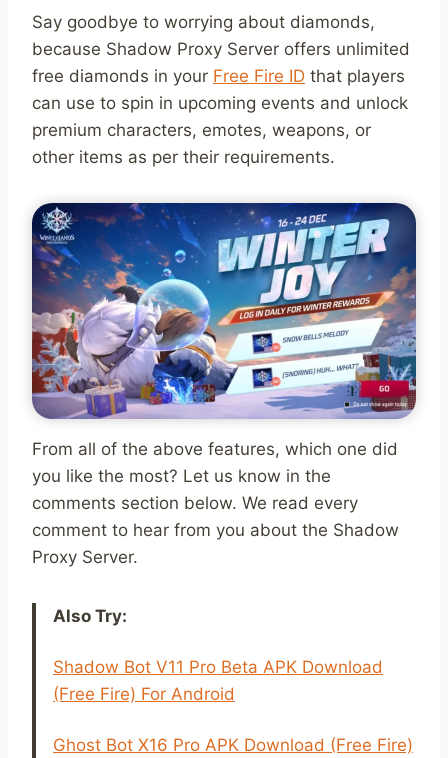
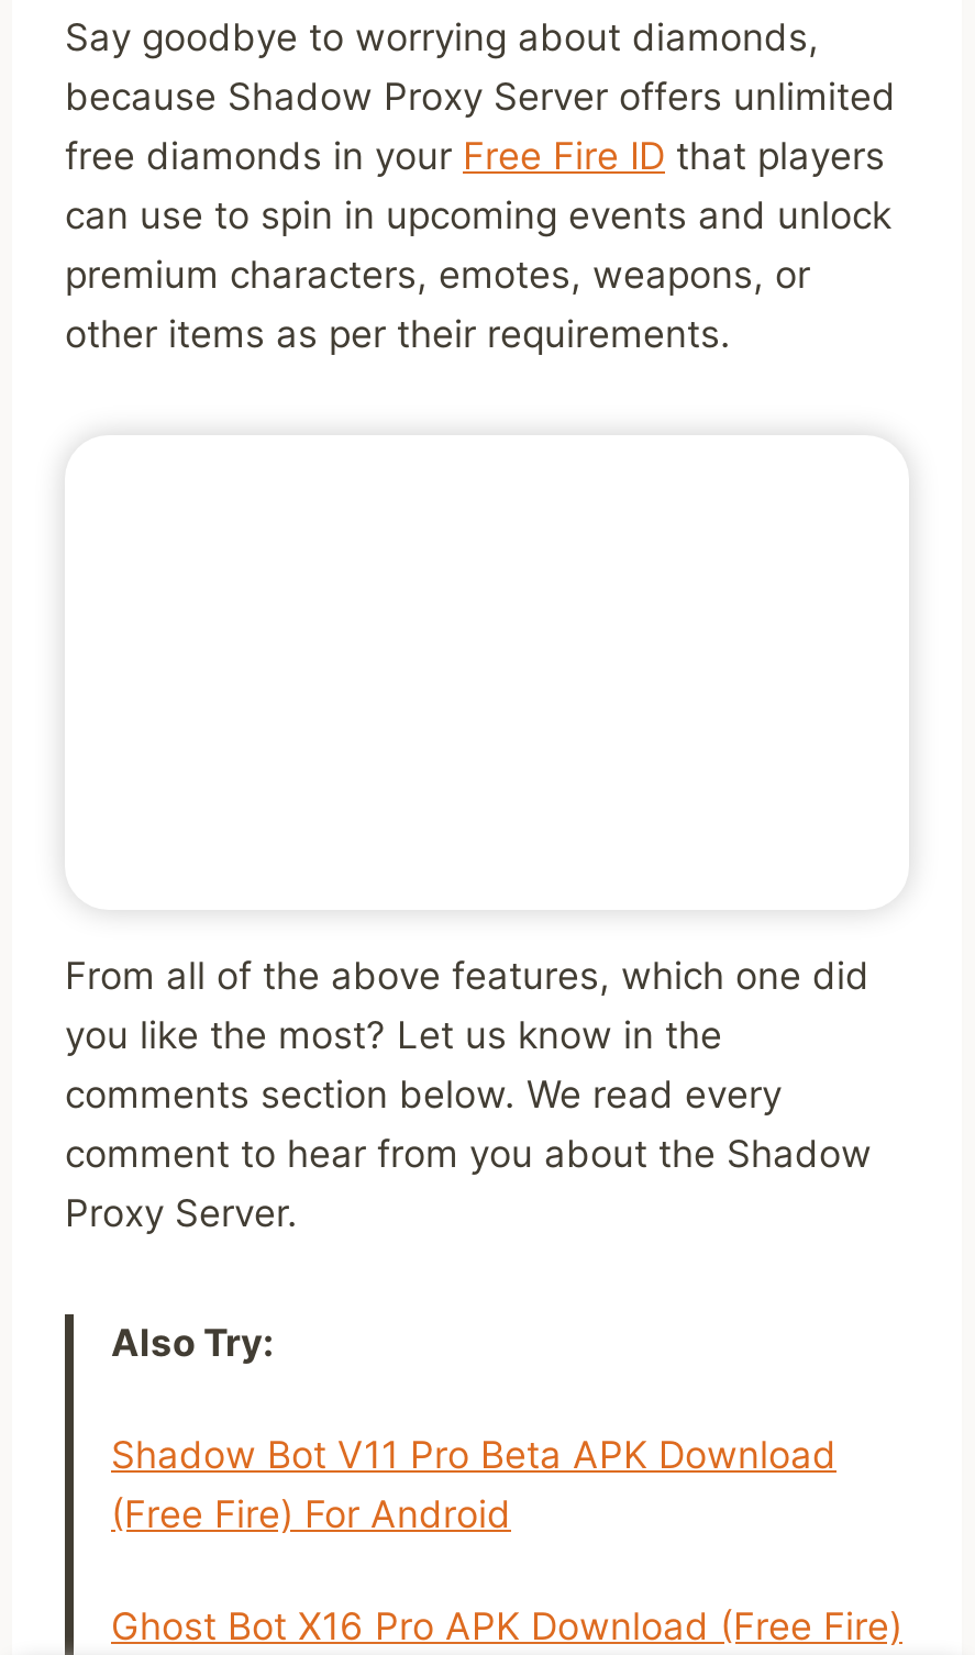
- [image]
